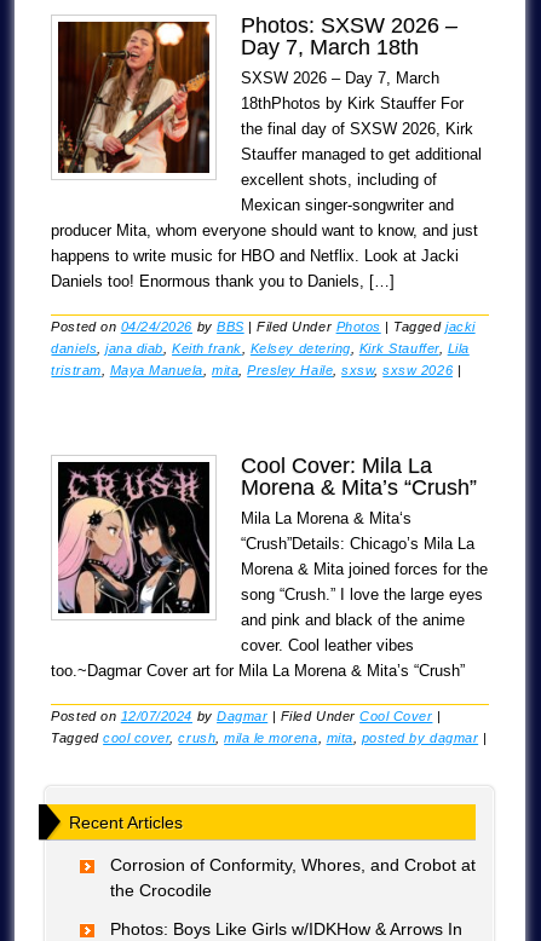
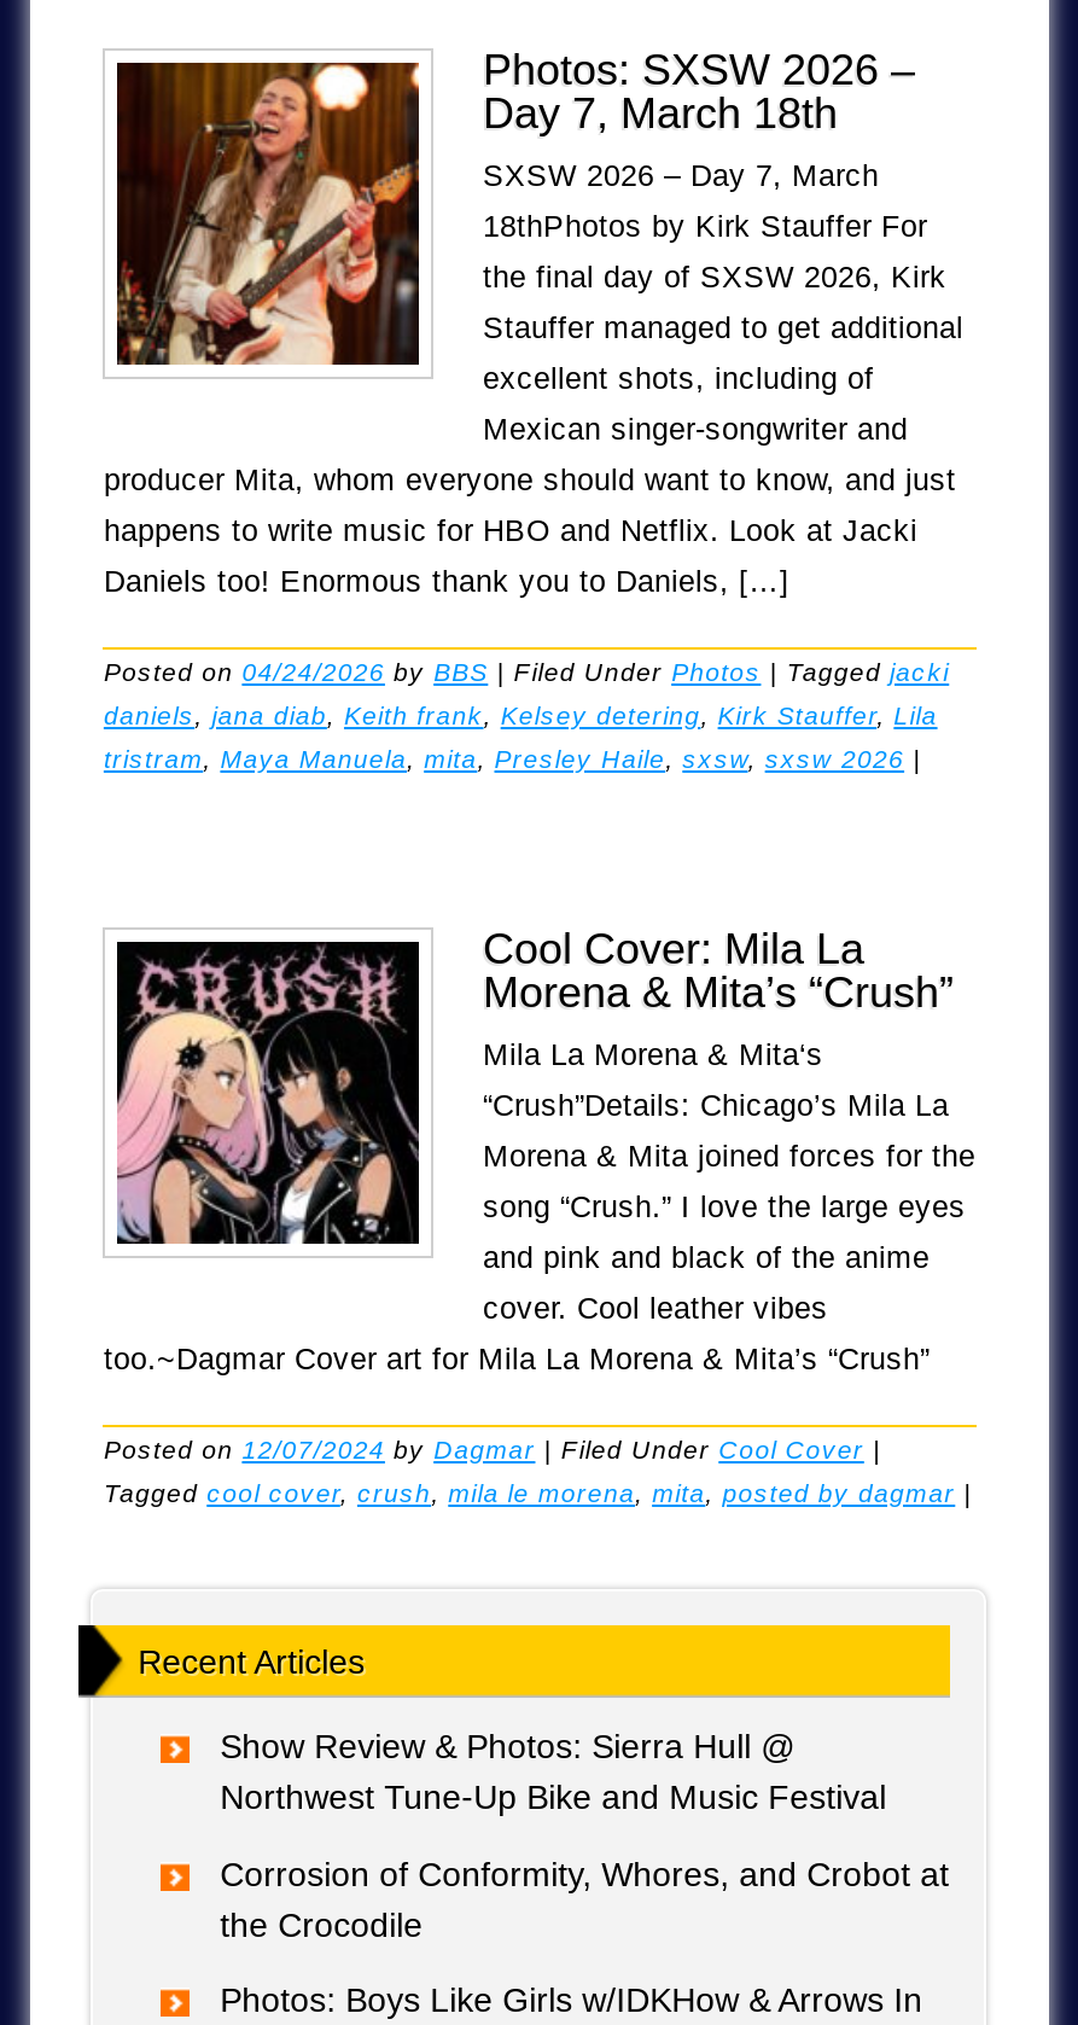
+ Show Review & Photos: Sierra Hull @
+ Northwest Tune-Up Bike and Music Festival
